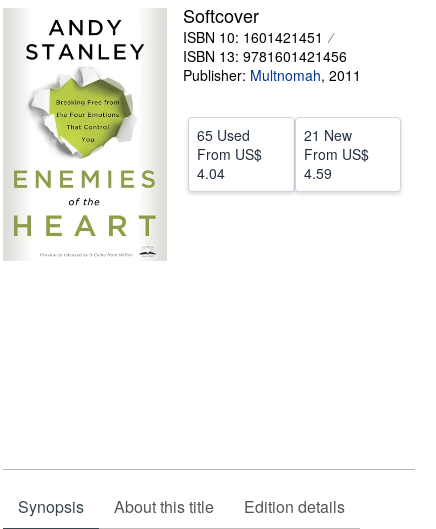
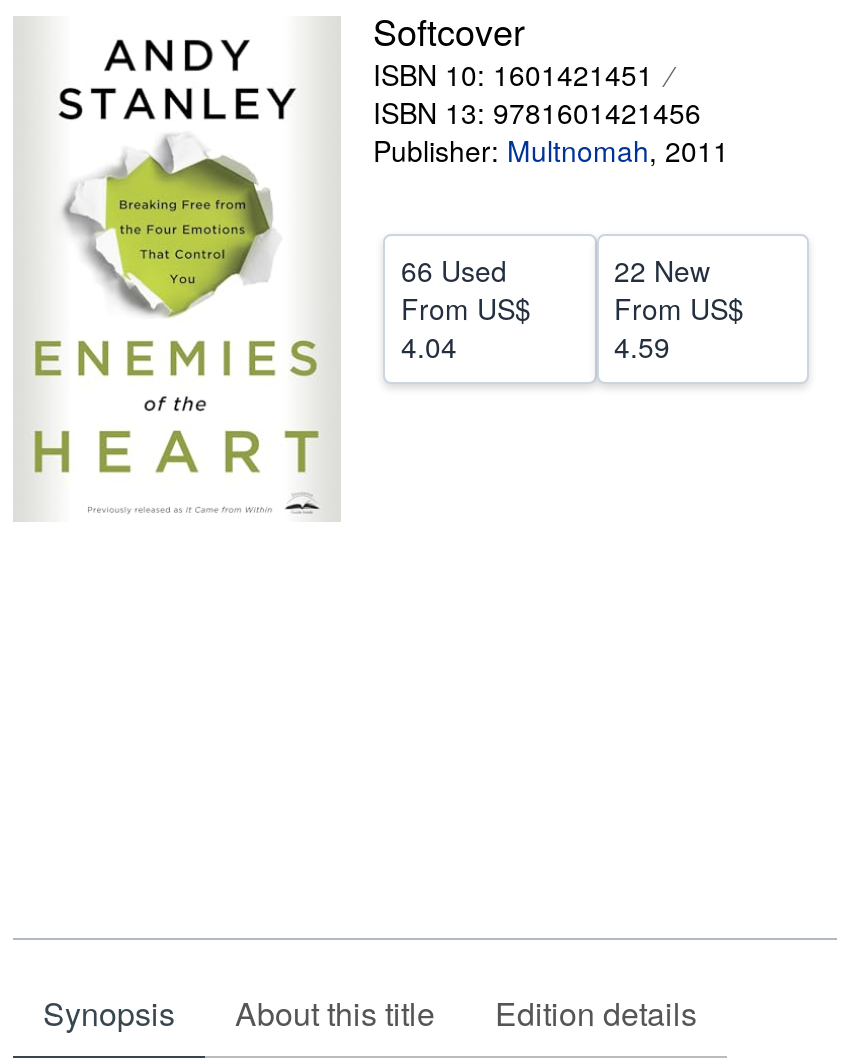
- 65 Used
+ 66 Used

- 21 New
+ 22 New
